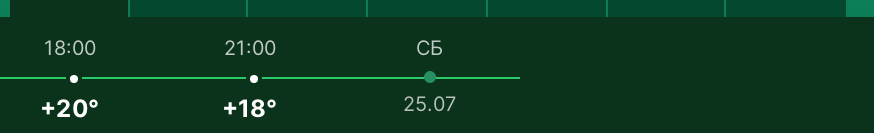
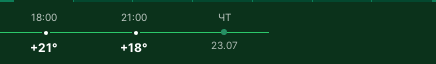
- СБ
+ ЧТ

- +20°
+ +21°

- 25.07
+ 23.07
